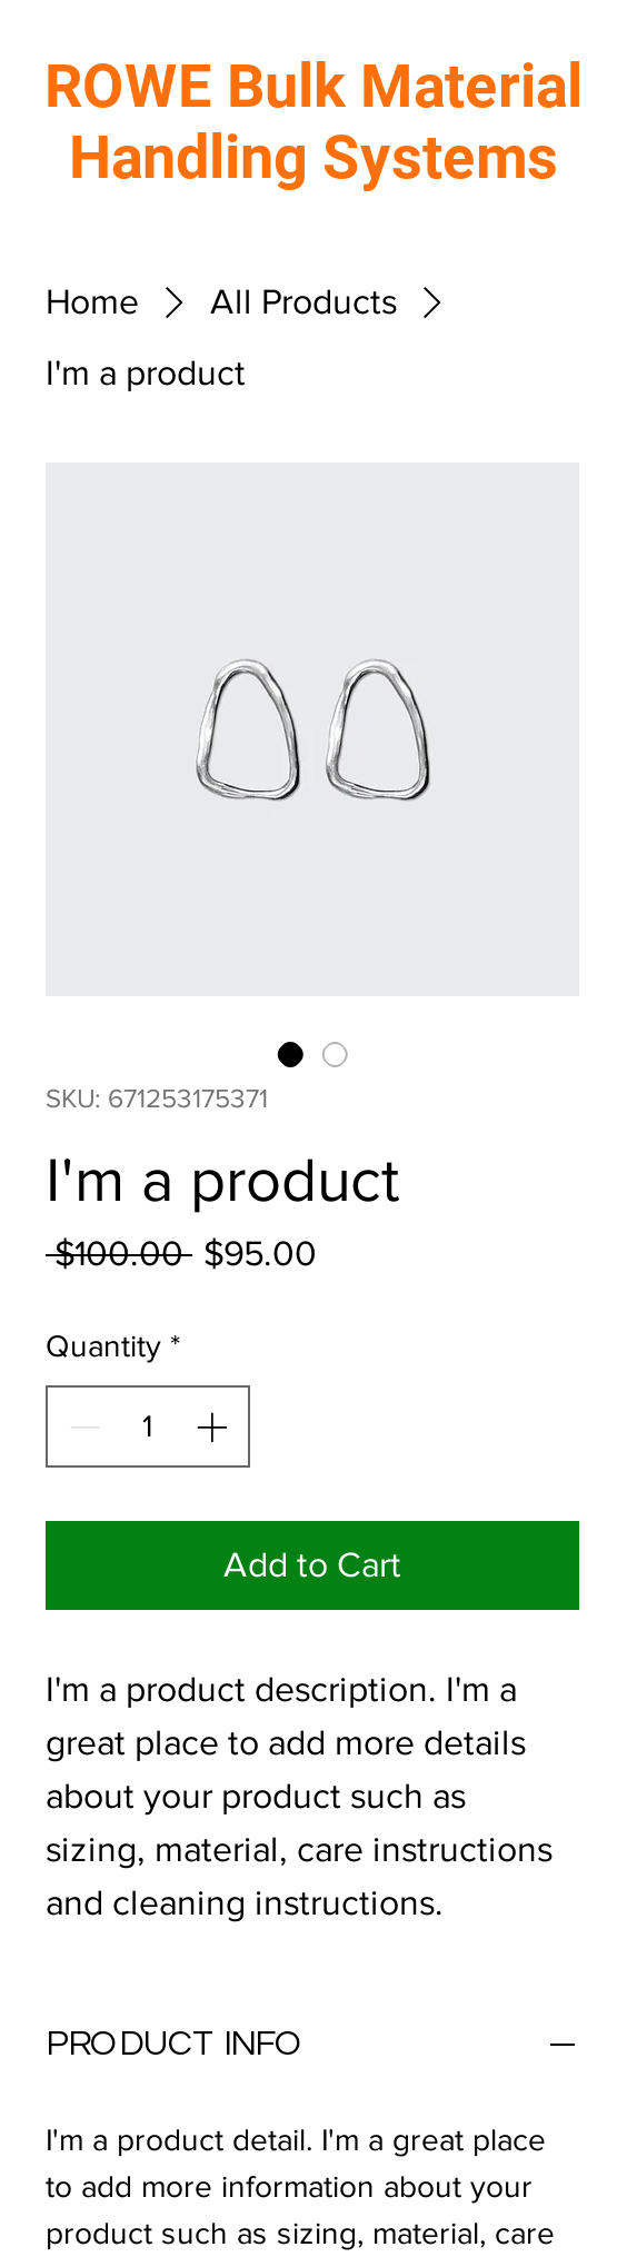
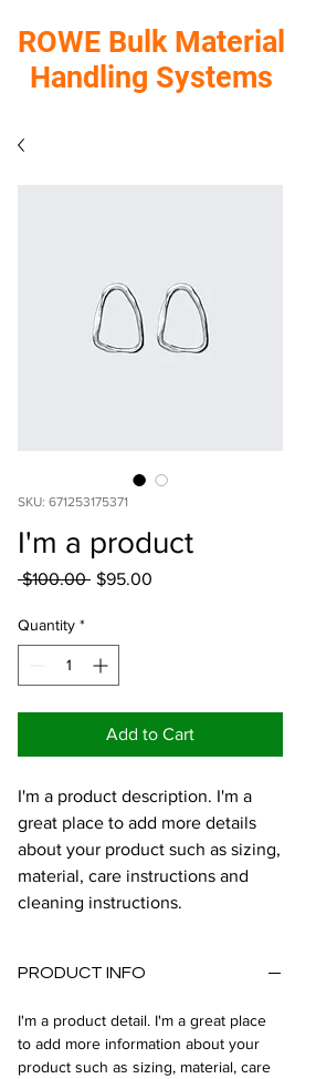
- Home
- All Products
- I'm a product
